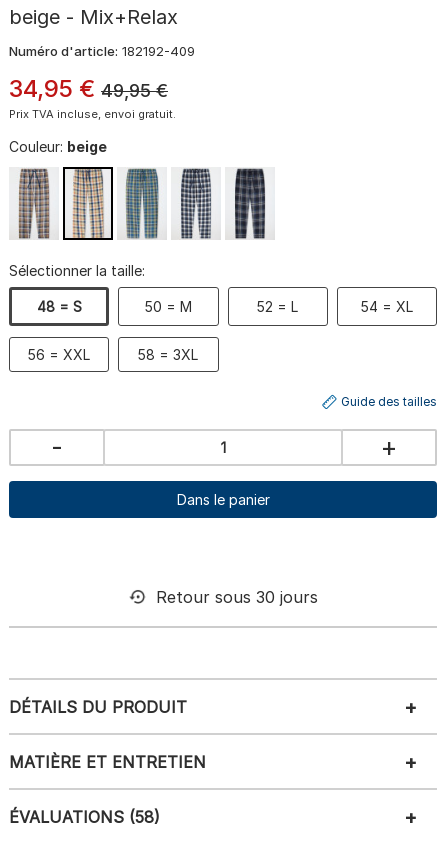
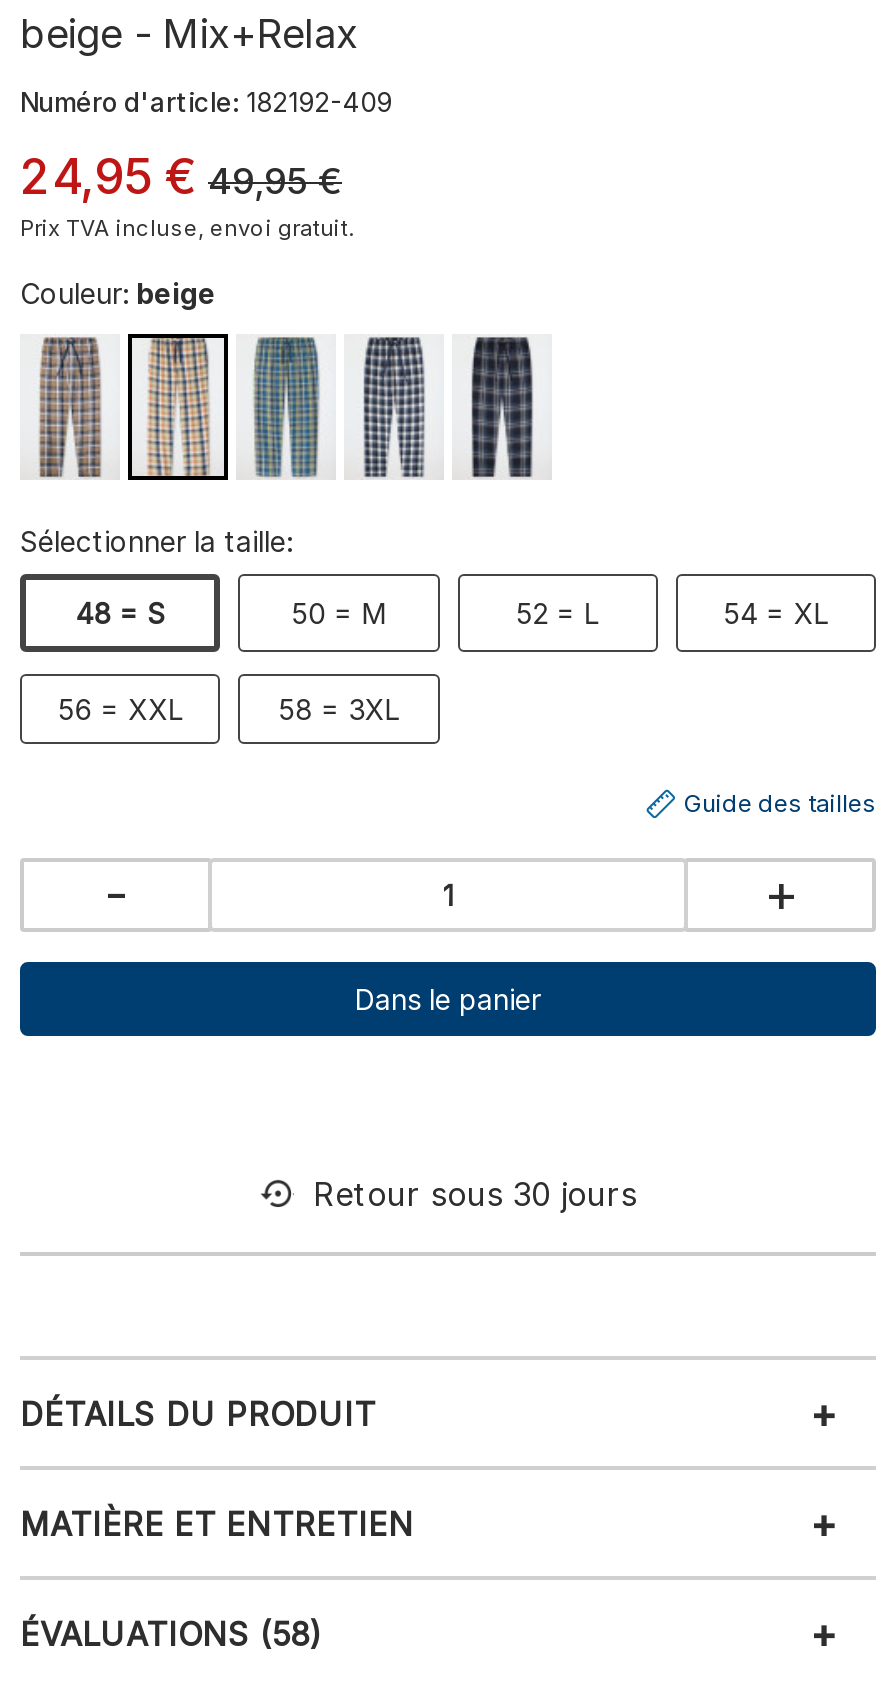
- 34,95 €49,95 €
+ 24,95 €49,95 €
